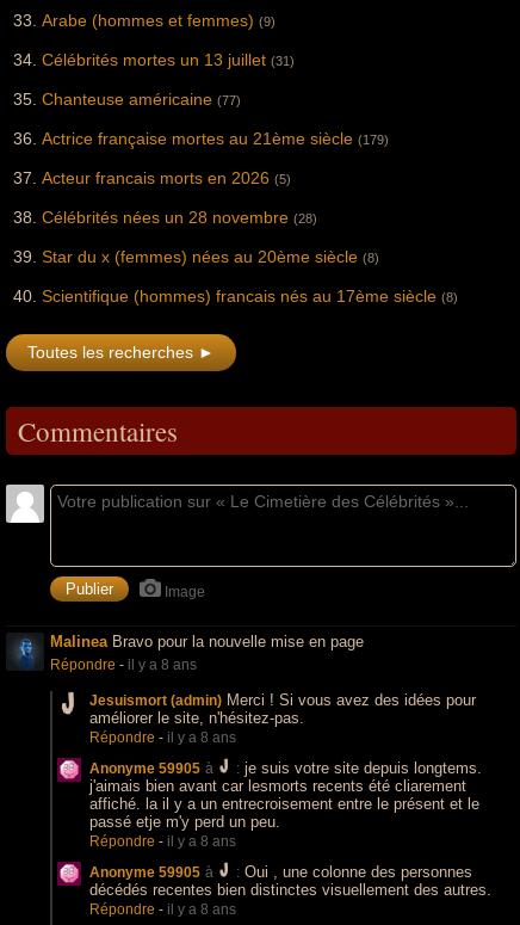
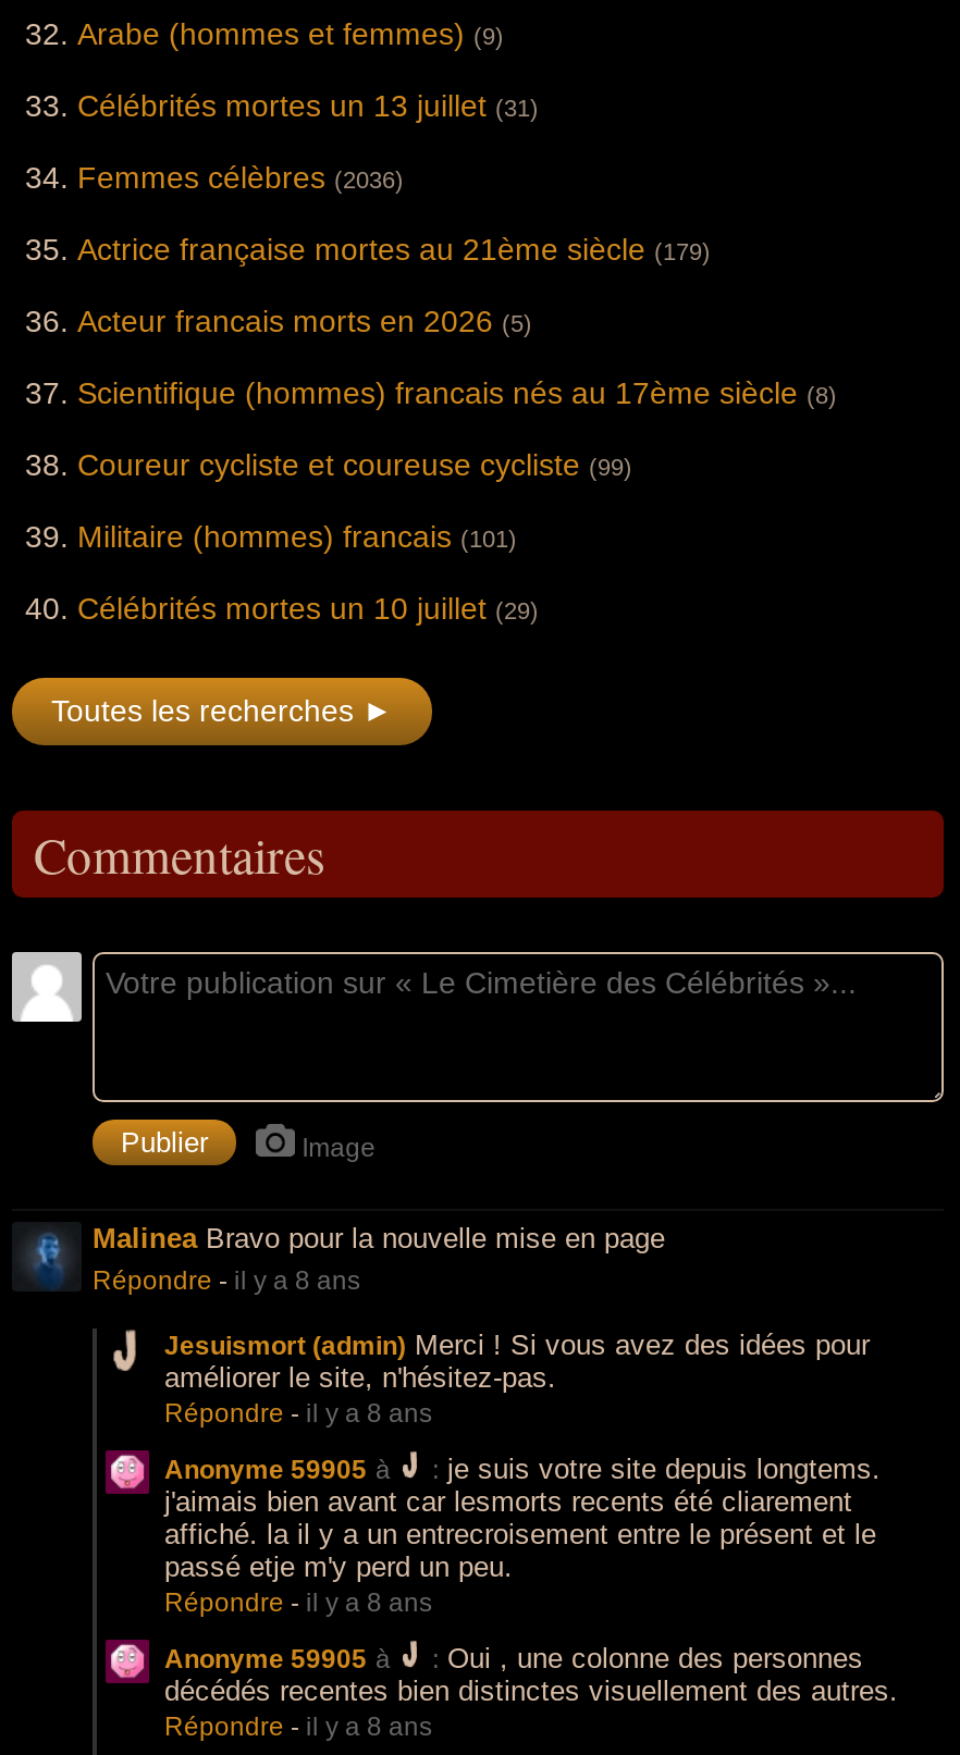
- Chanteuse américaine (77)
+ Femmes célèbres (2036)

- Célébrités nées un 28 novembre (28)
- Star du x (femmes) nées au 20ème siècle (8)

moved up: Scientifique (hommes) francais nés au 17ème siècle (8)

+ Coureur cycliste et coureuse cycliste (99)
+ Militaire (hommes) francais (101)
+ Célébrités mortes un 10 juillet (29)
